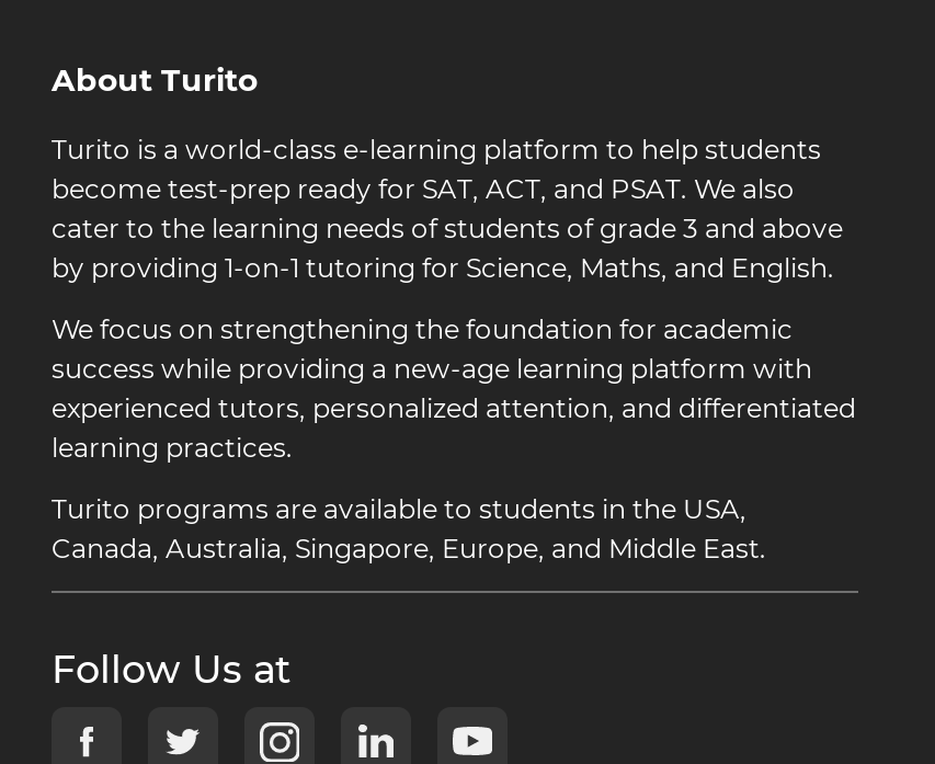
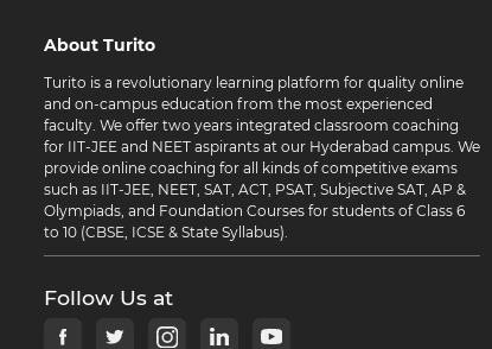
- Turito is a world-class e-learning platform to help students
- become test-prep ready for SAT, ACT, and PSAT. We also
- cater to the learning needs of students of grade 3 and above
- by providing 1-on-1 tutoring for Science, Maths, and English.
- We focus on strengthening the foundation for academic
- success while providing a new-age learning platform with
- experienced tutors, personalized attention, and differentiated
- learning practices.
- Turito programs are available to students in the USA,
- Canada, Australia, Singapore, Europe, and Middle East.
+ Turito is a revolutionary learning platform for quality online
+ and on-campus education from the most experienced
+ faculty. We offer two years integrated classroom coaching
+ for IIT-JEE and NEET aspirants at our Hyderabad campus. We
+ provide online coaching for all kinds of competitive exams
+ such as IIT-JEE, NEET, SAT, ACT, PSAT, Subjective SAT, AP &
+ Olympiads, and Foundation Courses for students of Class 6
+ to 10 (CBSE, ICSE & State Syllabus).
